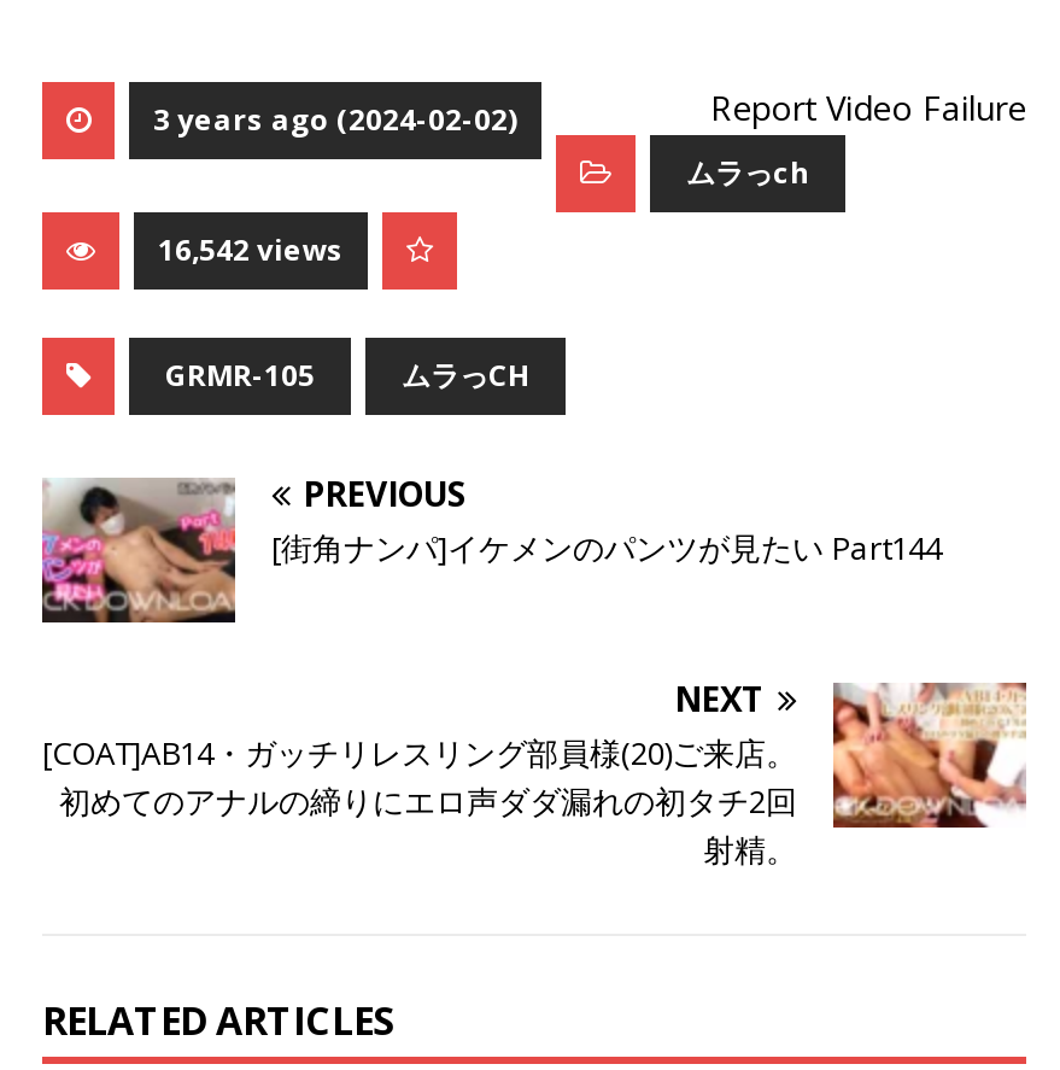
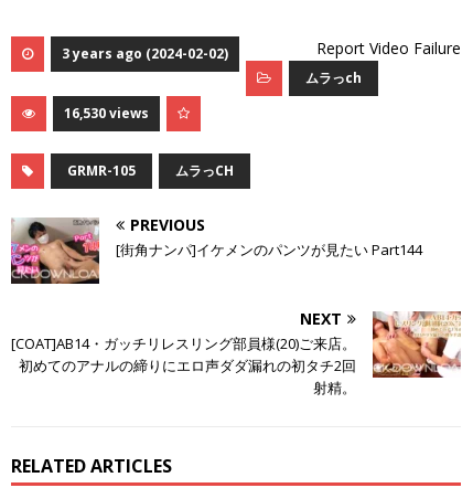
- 16,542 views
+ 16,530 views
